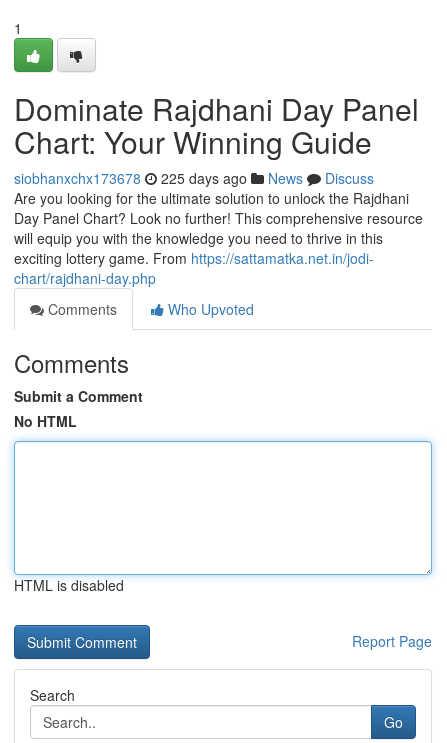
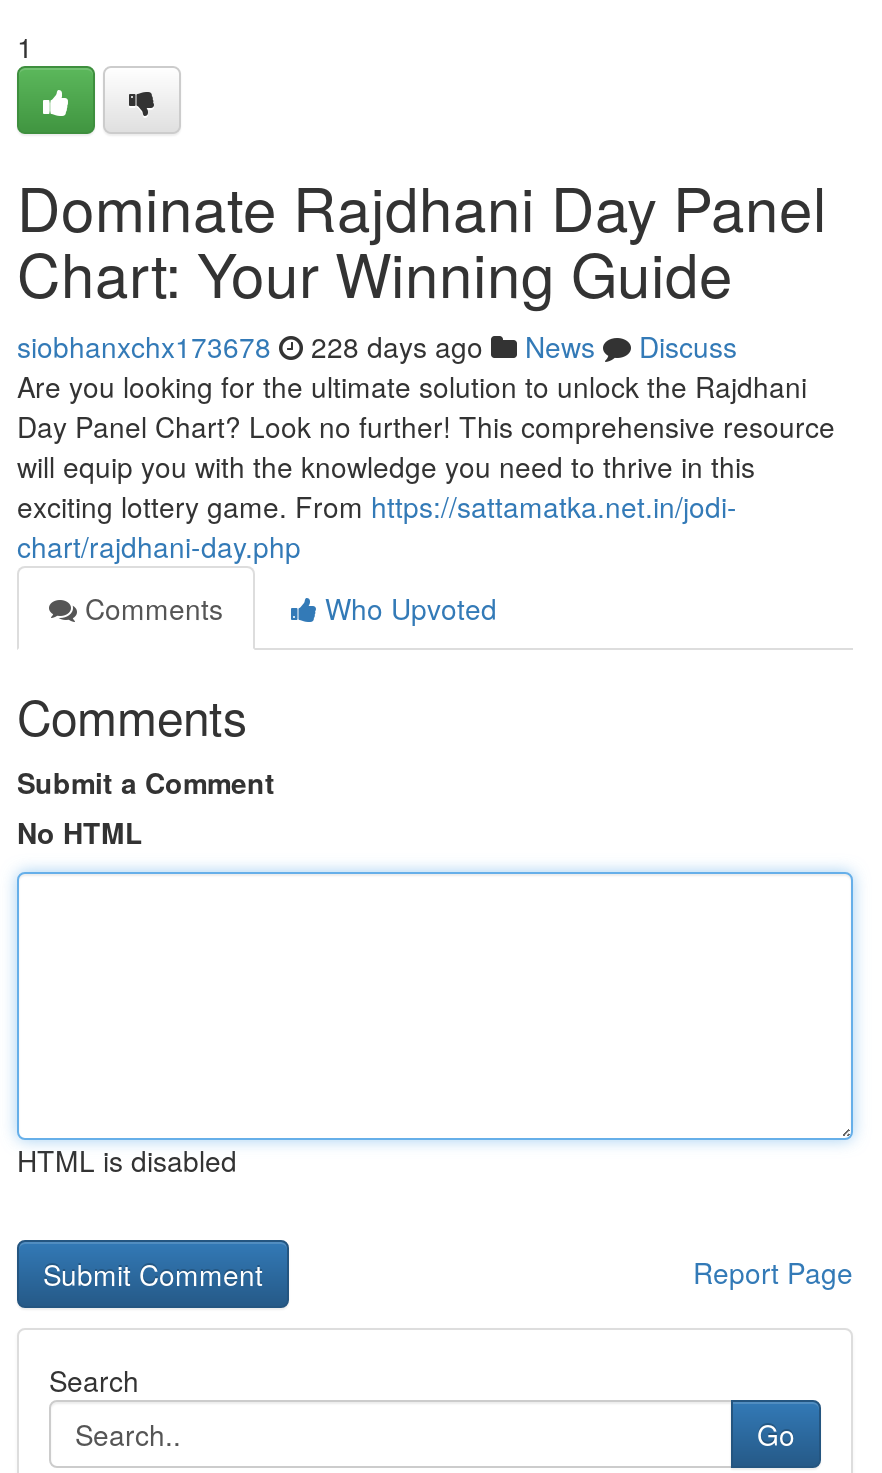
- siobhanxchx173678 225 days ago News Discuss
+ siobhanxchx173678 228 days ago News Discuss
